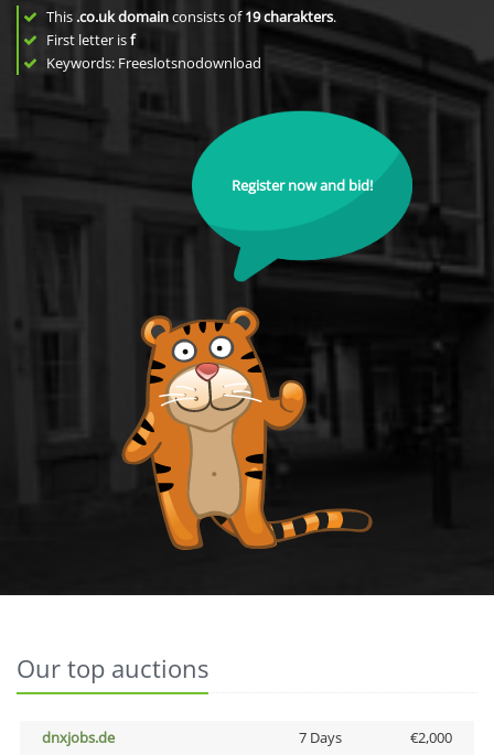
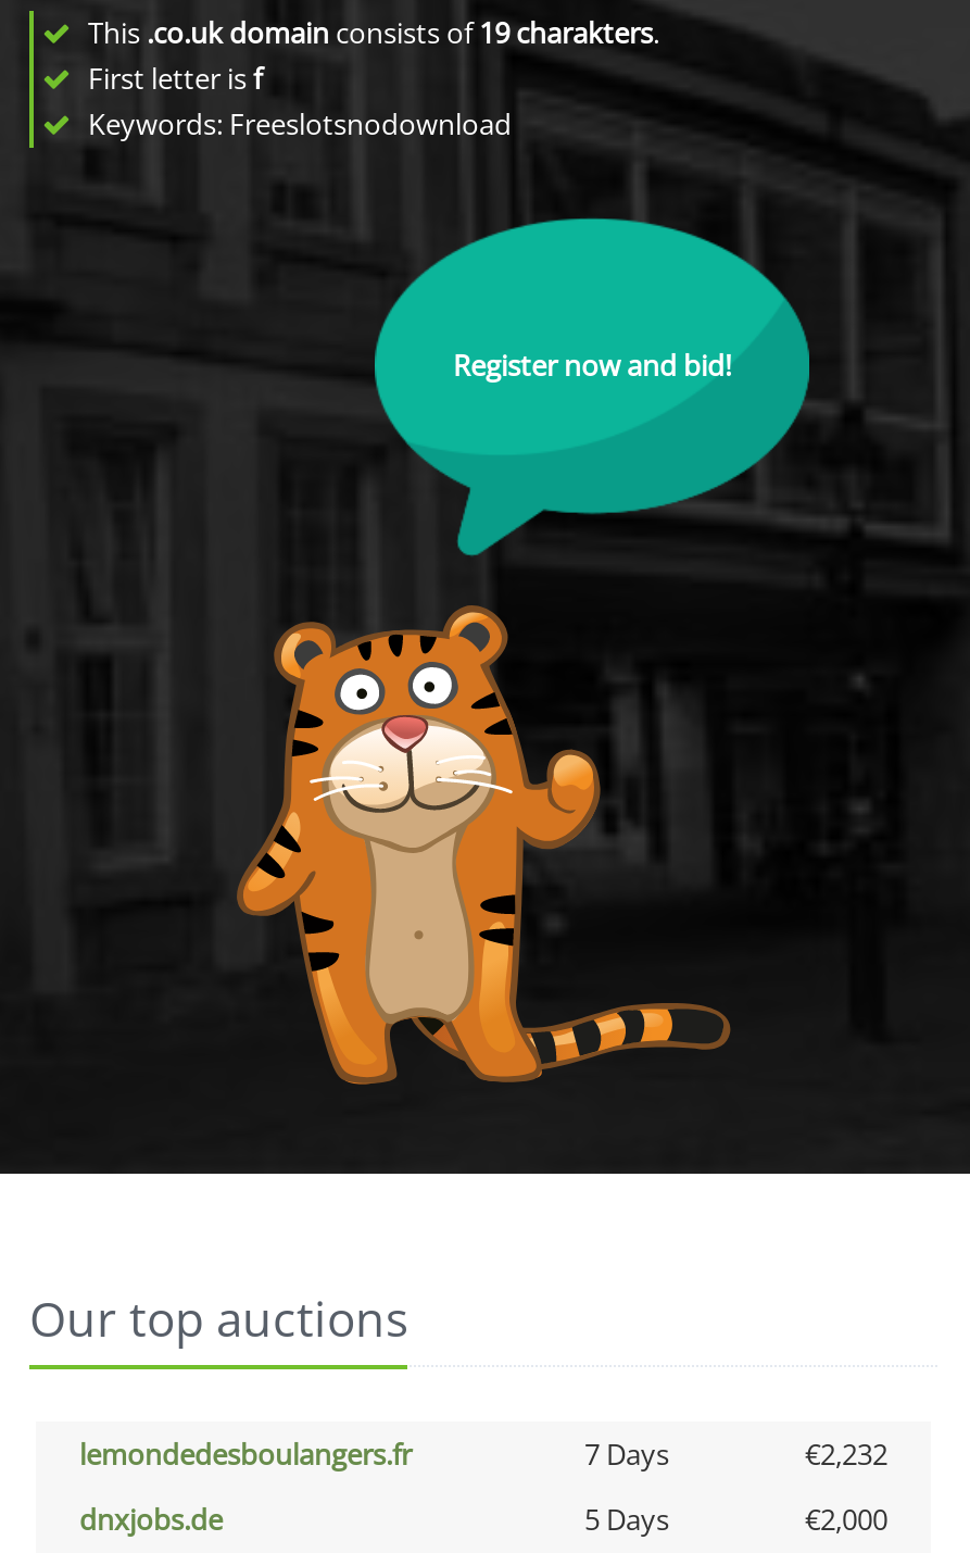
+ lemondedesboulangers.fr
+ 7 Days
+ €2,232

- 7 Days
+ 5 Days
